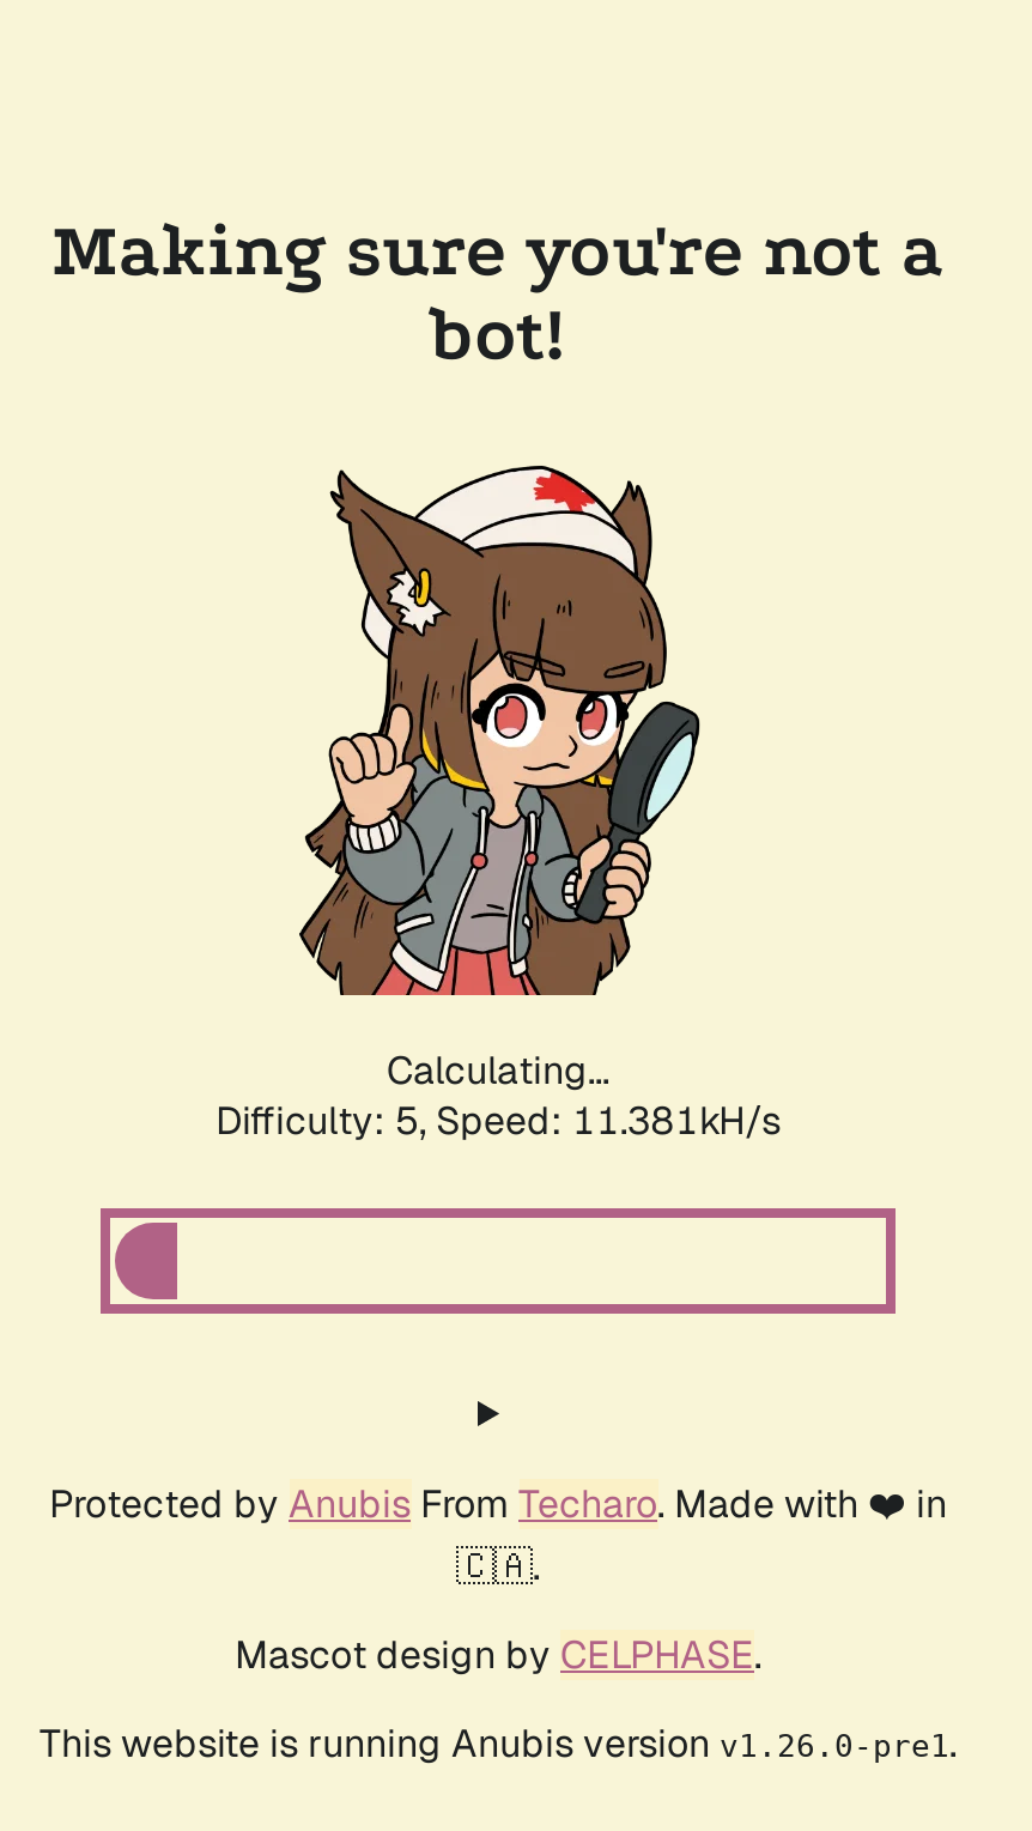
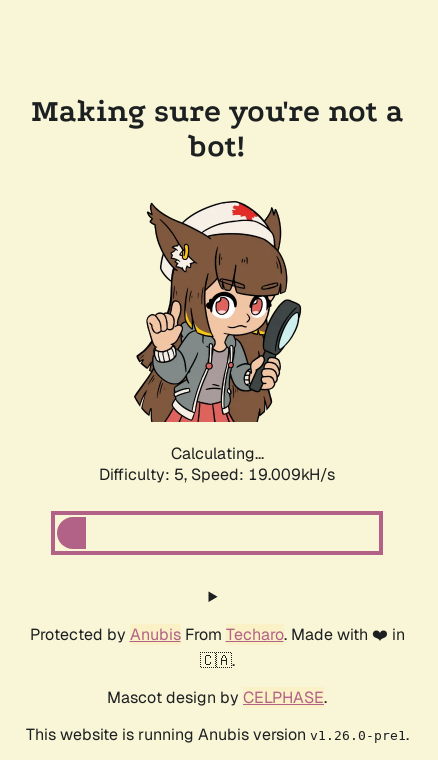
- Difficulty: 5, Speed: 11.381kH/s
+ Difficulty: 5, Speed: 19.009kH/s
